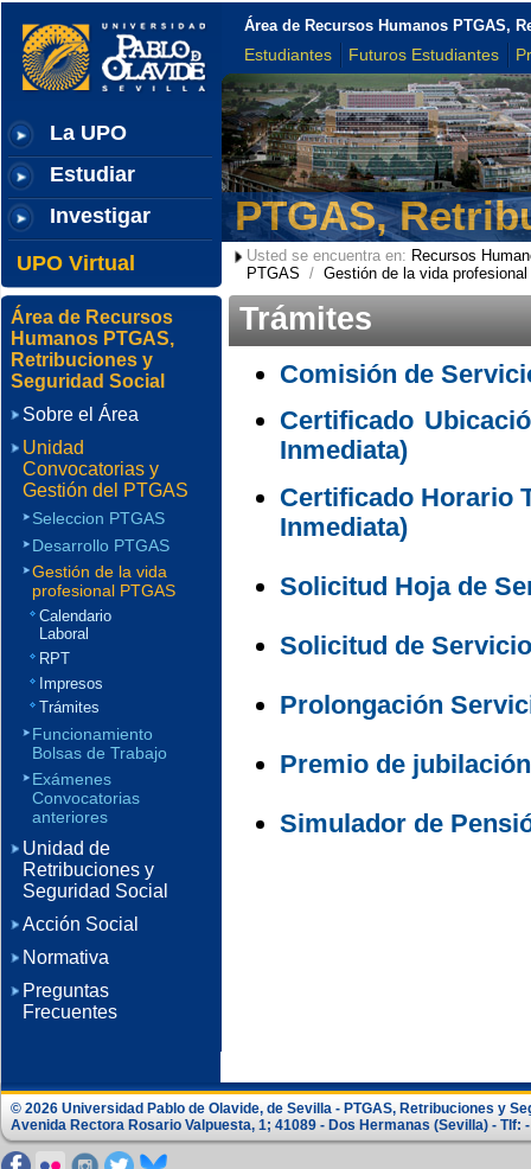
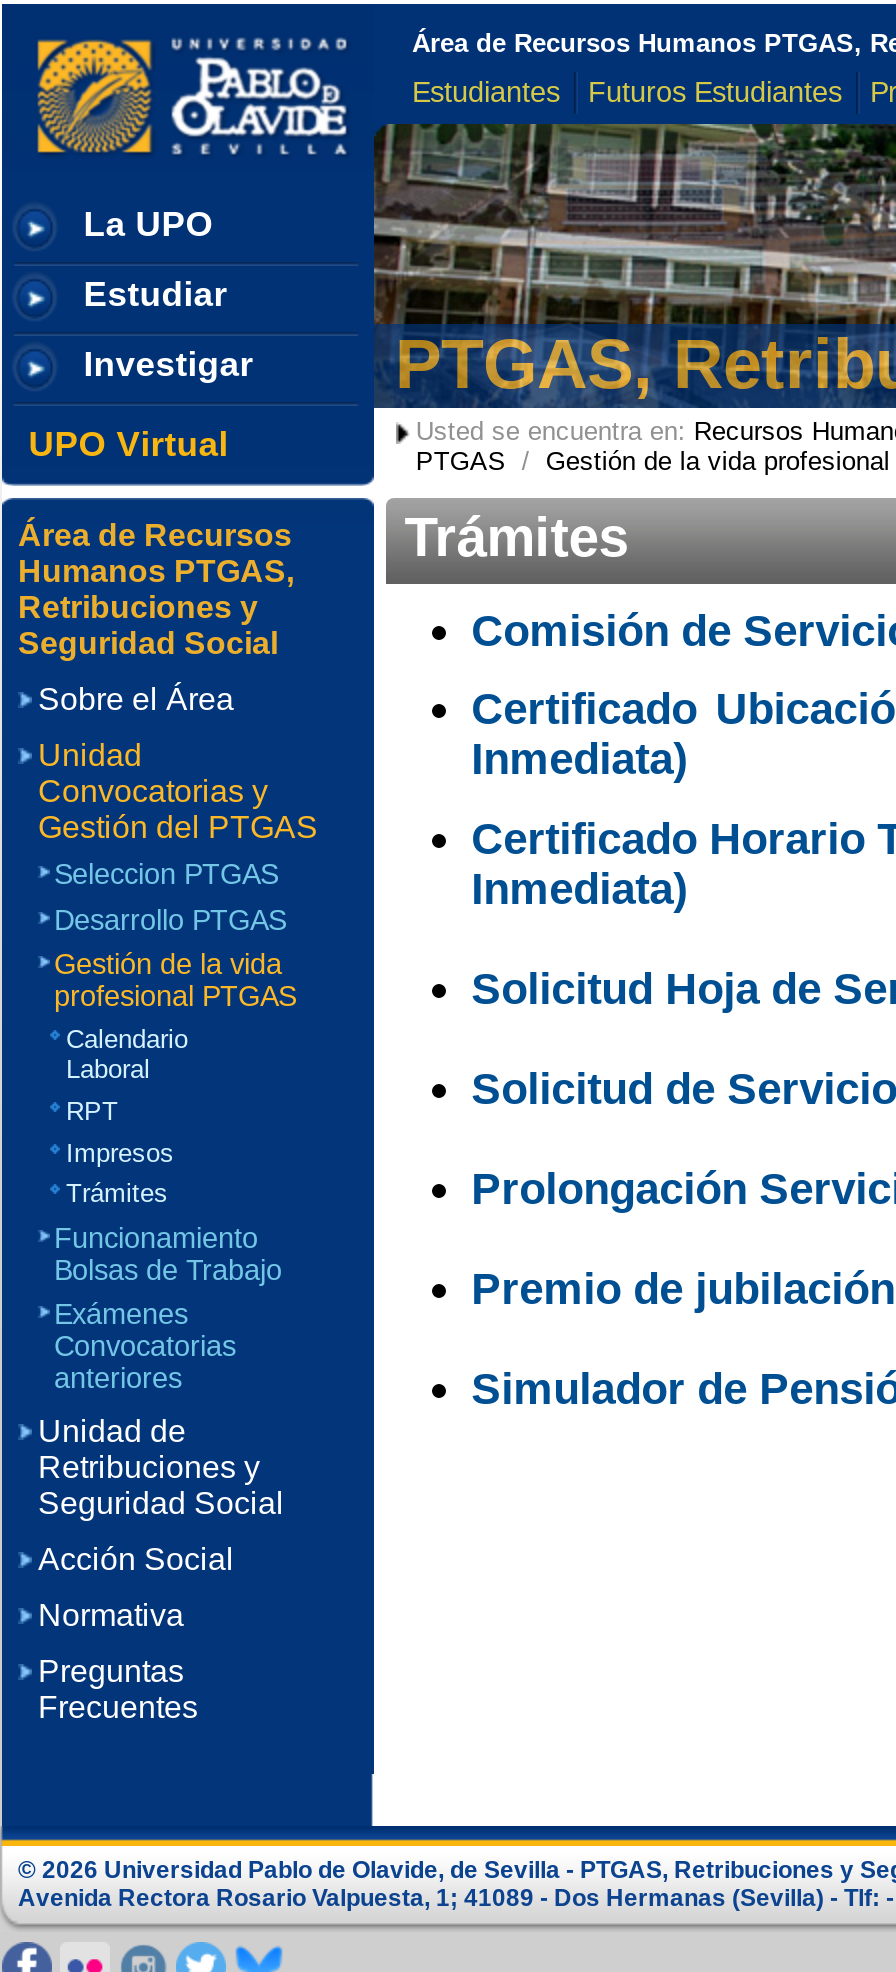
- [image]
+ [image]
